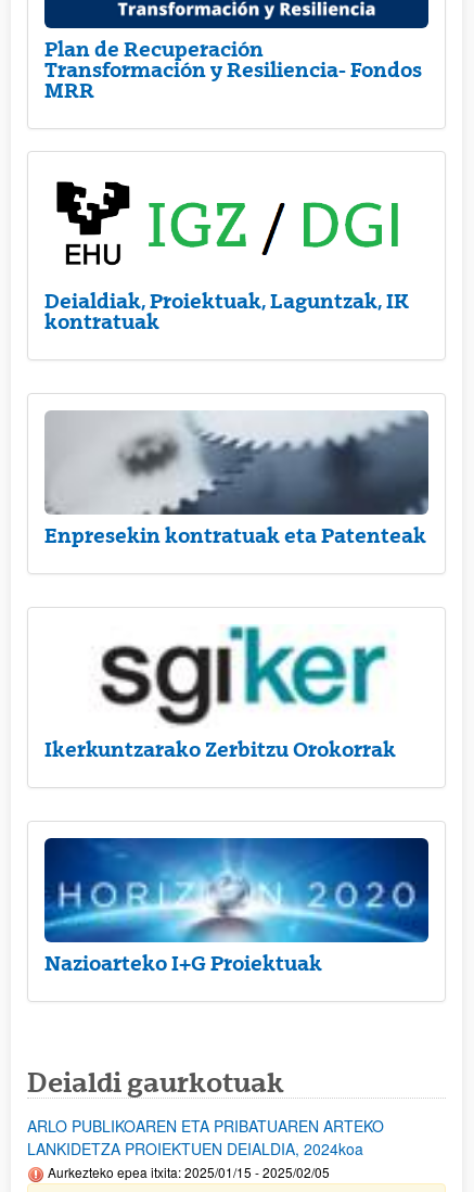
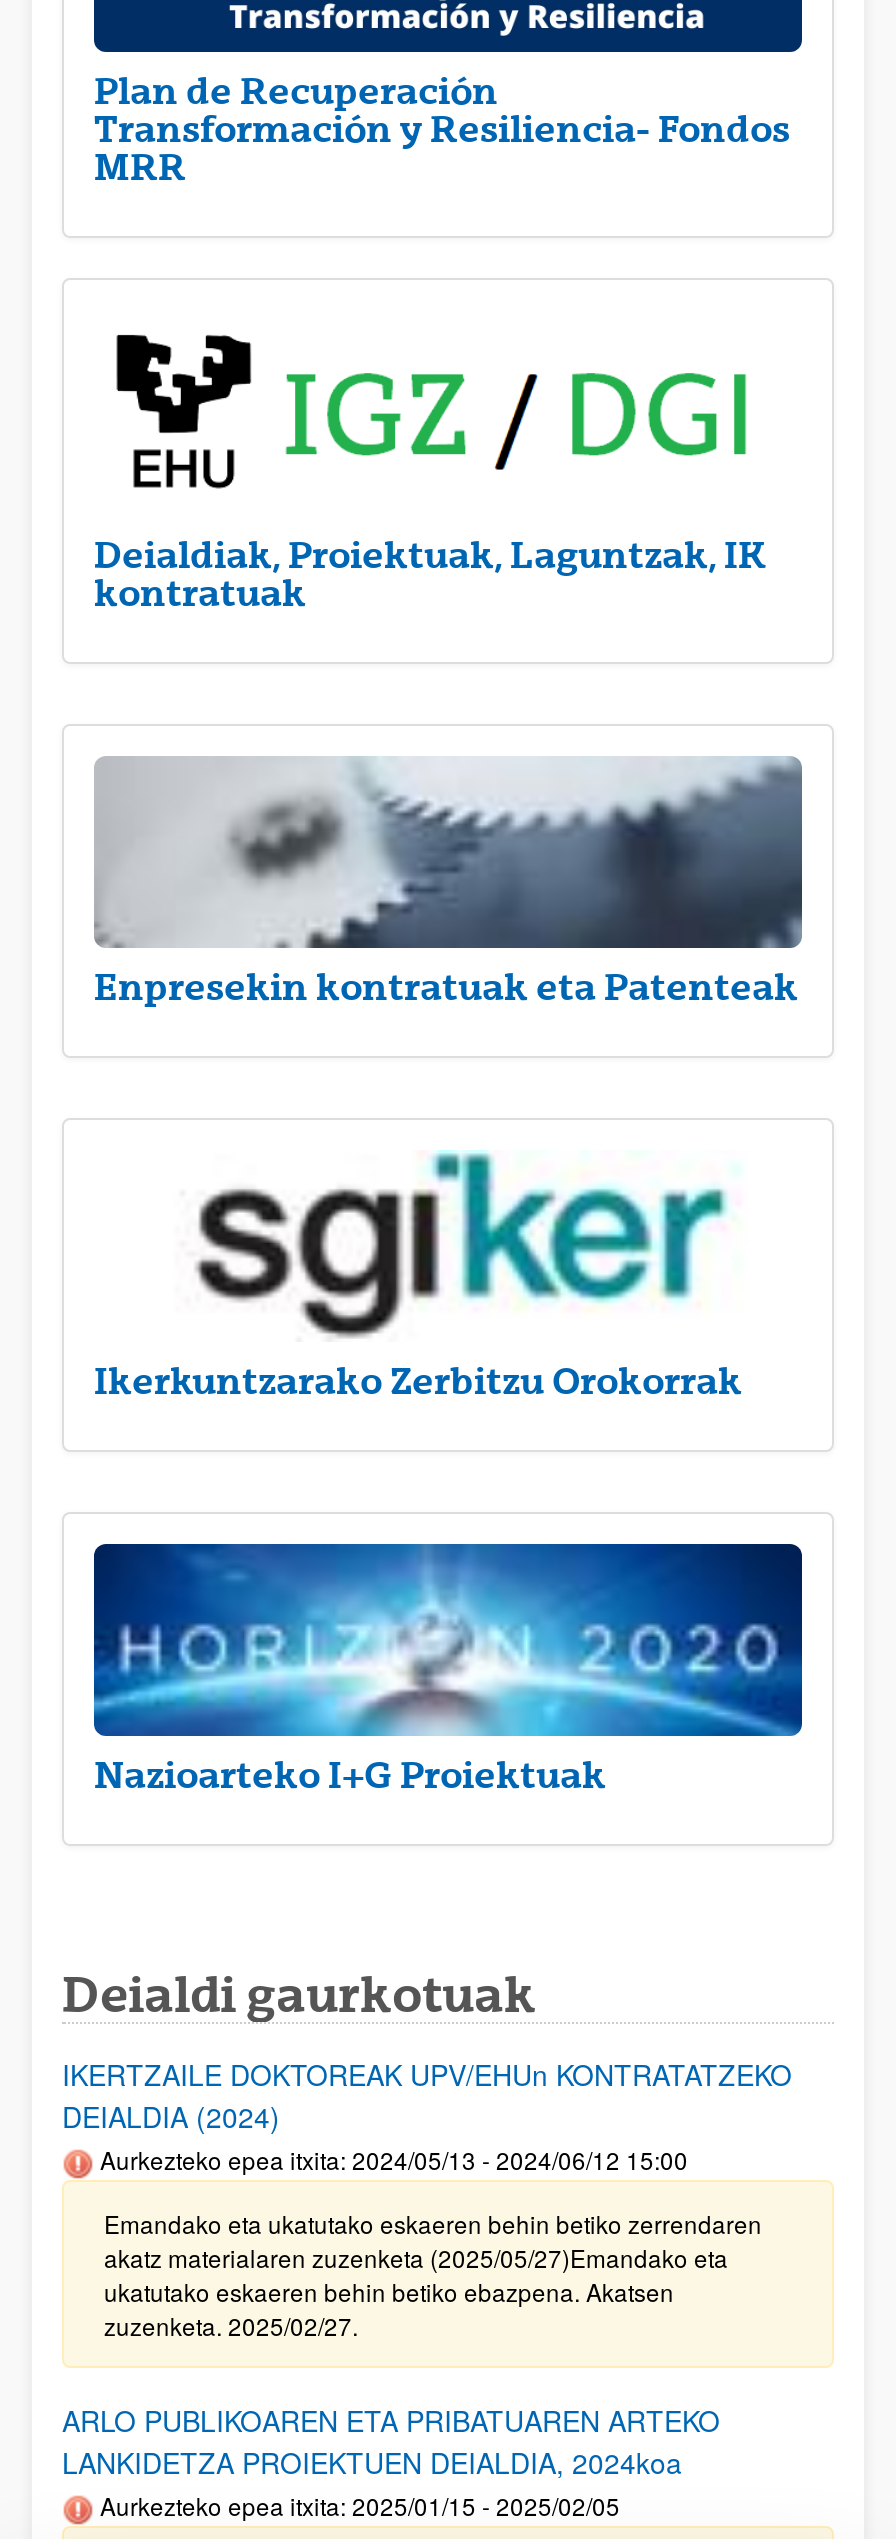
+ IKERTZAILE DOKTOREAK UPV/EHUn KONTRATATZEKO
+ DEIALDIA (2024)
+ Aurkezteko epea itxita: 2024/05/13 - 2024/06/12 15:00
+ Emandako eta ukatutako eskaeren behin betiko zerrendaren
+ akatz materialaren zuzenketa (2025/05/27)Emandako eta
+ ukatutako eskaeren behin betiko ebazpena. Akatsen
+ zuzenketa. 2025/02/27.
